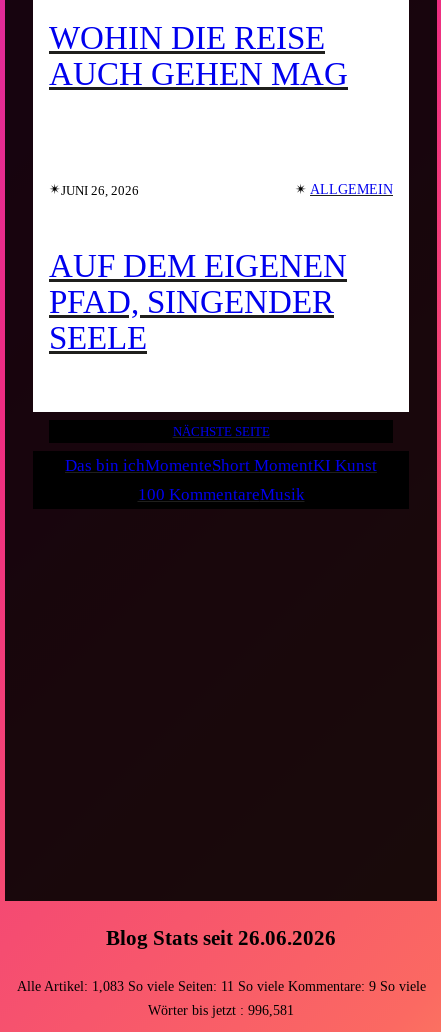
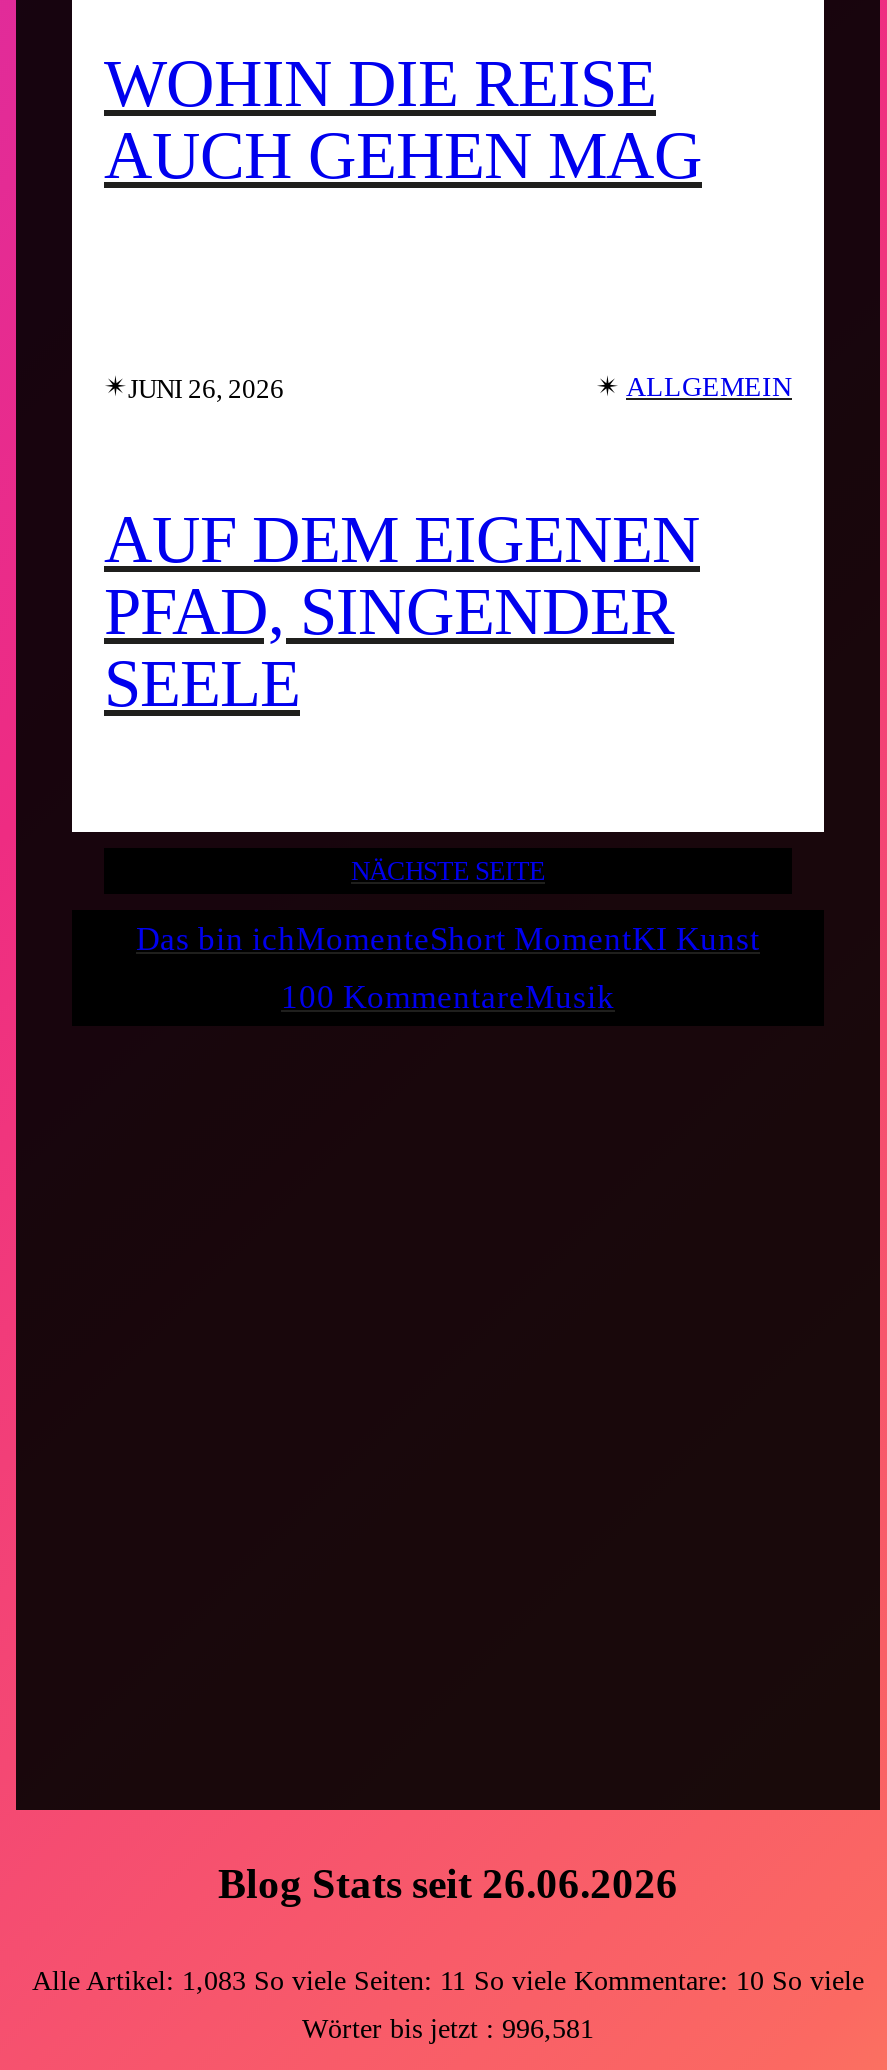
- Alle Artikel: 1,083 So viele Seiten: 11 So viele Kommentare: 9 So viele
+ Alle Artikel: 1,083 So viele Seiten: 11 So viele Kommentare: 10 So viele
